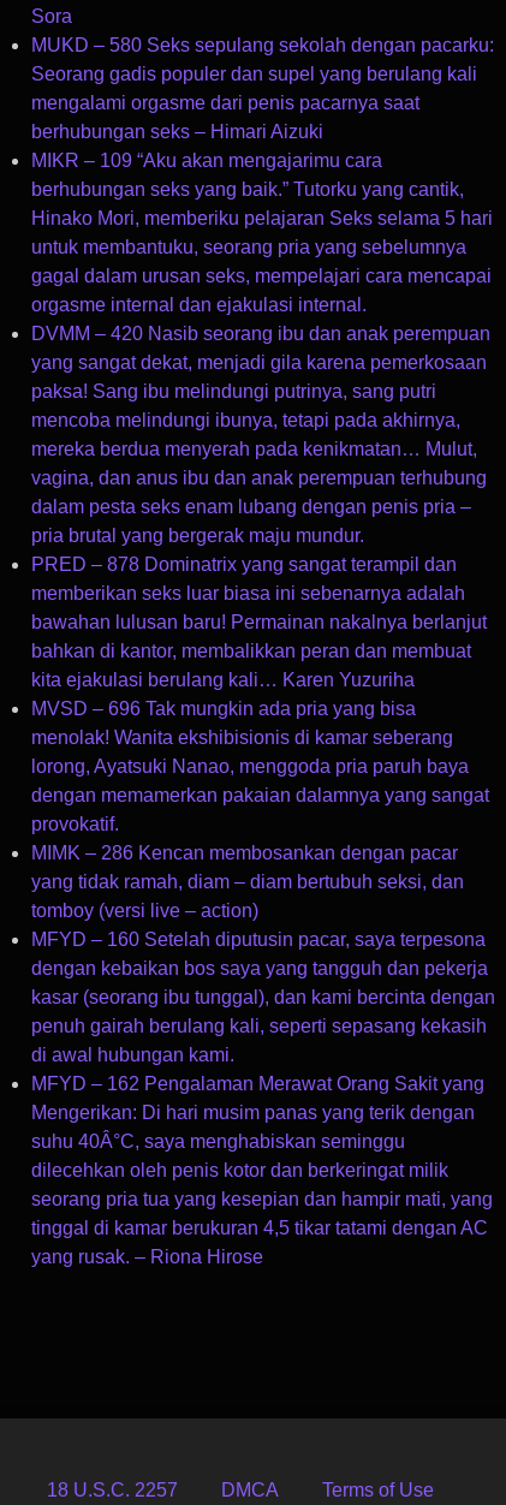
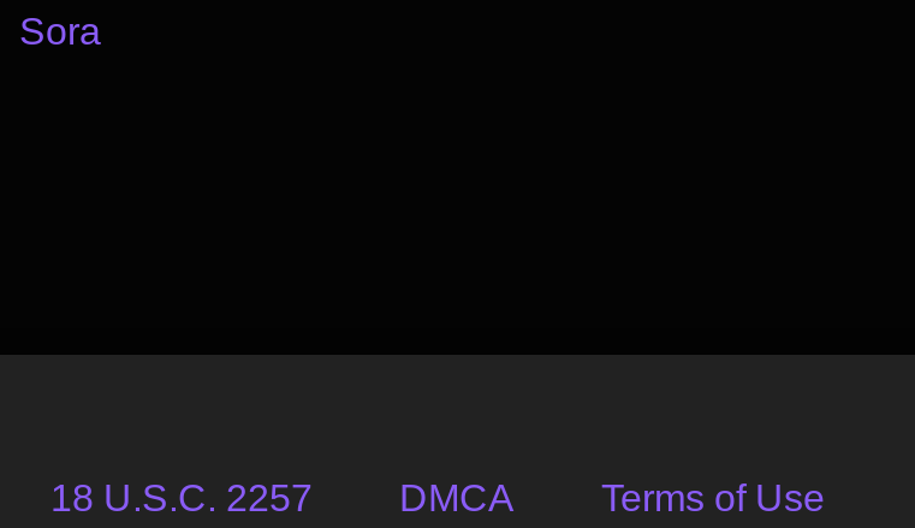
- MUKD – 580 Seks sepulang sekolah dengan pacarku:
- Seorang gadis populer dan supel yang berulang kali
- mengalami orgasme dari penis pacarnya saat
- berhubungan seks – Himari Aizuki
- MIKR – 109 “Aku akan mengajarimu cara
- berhubungan seks yang baik.” Tutorku yang cantik,
- Hinako Mori, memberiku pelajaran Seks selama 5 hari
- untuk membantuku, seorang pria yang sebelumnya
- gagal dalam urusan seks, mempelajari cara mencapai
- orgasme internal dan ejakulasi internal.
- DVMM – 420 Nasib seorang ibu dan anak perempuan
- yang sangat dekat, menjadi gila karena pemerkosaan
- paksa! Sang ibu melindungi putrinya, sang putri
- mencoba melindungi ibunya, tetapi pada akhirnya,
- mereka berdua menyerah pada kenikmatan… Mulut,
- vagina, dan anus ibu dan anak perempuan terhubung
- dalam pesta seks enam lubang dengan penis pria –
- pria brutal yang bergerak maju mundur.
- PRED – 878 Dominatrix yang sangat terampil dan
- memberikan seks luar biasa ini sebenarnya adalah
- bawahan lulusan baru! Permainan nakalnya berlanjut
- bahkan di kantor, membalikkan peran dan membuat
- kita ejakulasi berulang kali… Karen Yuzuriha
- MVSD – 696 Tak mungkin ada pria yang bisa
- menolak! Wanita ekshibisionis di kamar seberang
- lorong, Ayatsuki Nanao, menggoda pria paruh baya
- dengan memamerkan pakaian dalamnya yang sangat
- provokatif.
- MIMK – 286 Kencan membosankan dengan pacar
- yang tidak ramah, diam – diam bertubuh seksi, dan
- tomboy (versi live – action)
- MFYD – 160 Setelah diputusin pacar, saya terpesona
- dengan kebaikan bos saya yang tangguh dan pekerja
- kasar (seorang ibu tunggal), dan kami bercinta dengan
- penuh gairah berulang kali, seperti sepasang kekasih
- di awal hubungan kami.
- MFYD – 162 Pengalaman Merawat Orang Sakit yang
- Mengerikan: Di hari musim panas yang terik dengan
- suhu 40Â°C, saya menghabiskan seminggu
- dilecehkan oleh penis kotor dan berkeringat milik
- seorang pria tua yang kesepian dan hampir mati, yang
- tinggal di kamar berukuran 4,5 tikar tatami dengan AC
- yang rusak. – Riona Hirose
